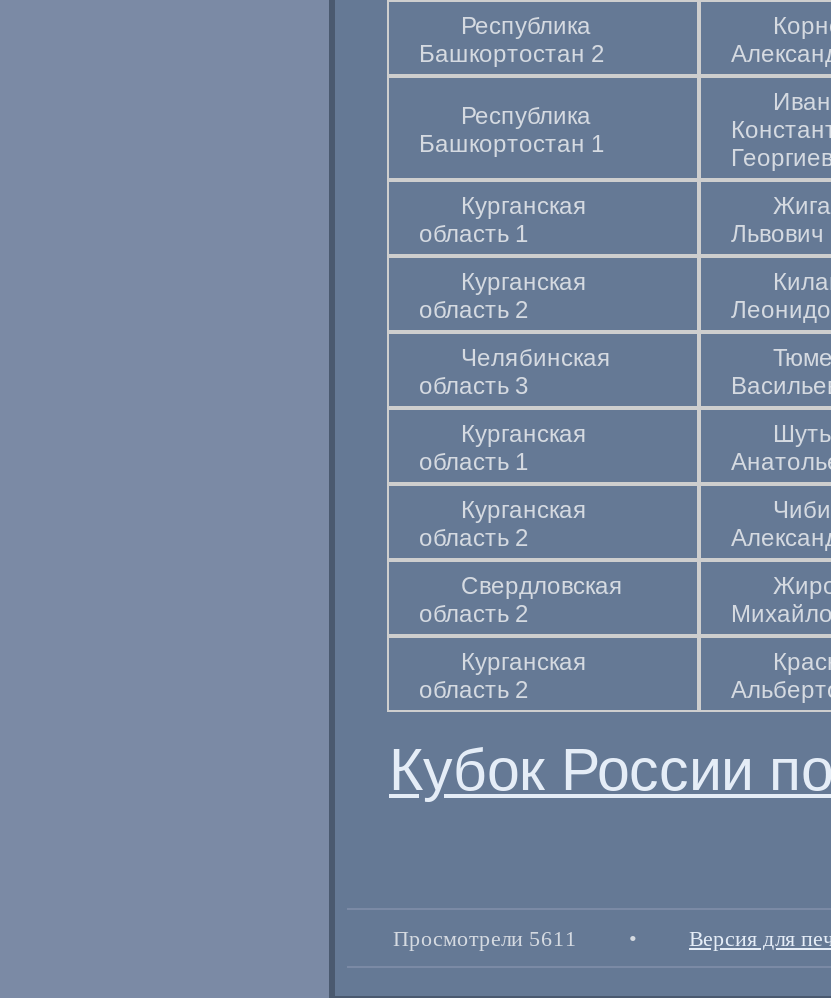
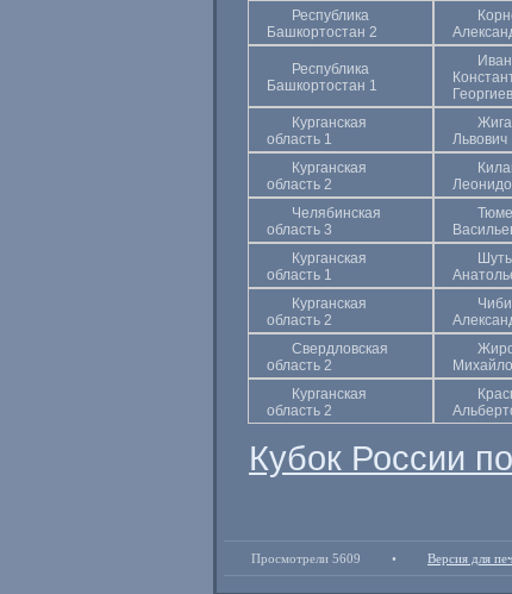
- Просмотрели 5611
+ Просмотрели 5609
